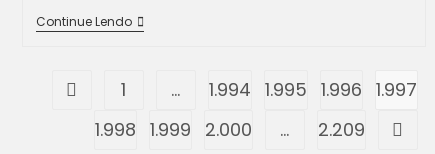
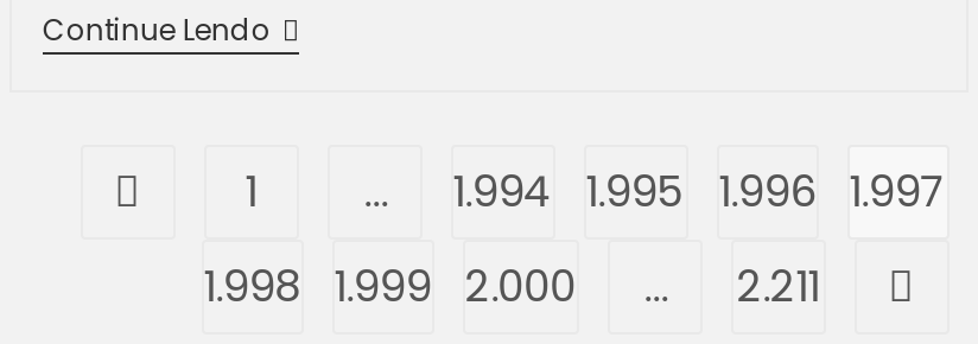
- 2.209
+ 2.211
